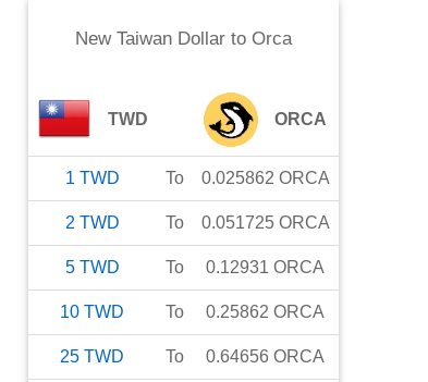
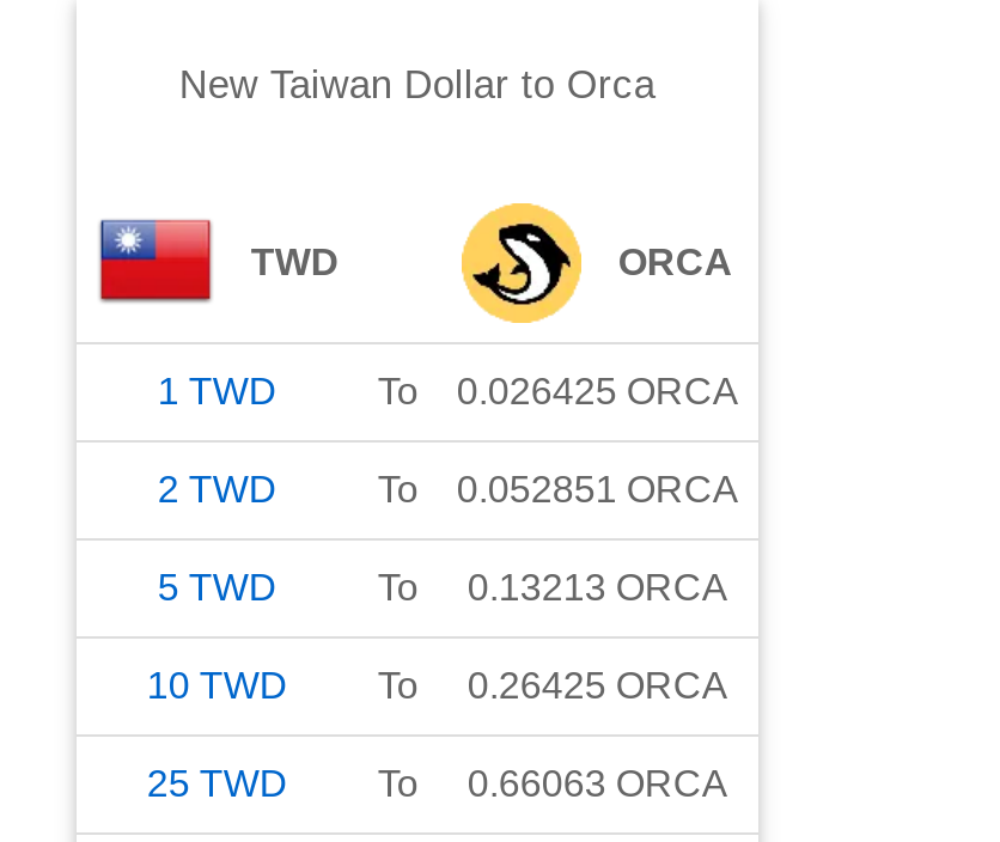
- To 0.025862 ORCA
+ To 0.026425 ORCA

- To 0.051725 ORCA
+ To 0.052851 ORCA

- To 0.12931 ORCA
+ To 0.13213 ORCA

- To 0.25862 ORCA
+ To 0.26425 ORCA

- To 0.64656 ORCA
+ To 0.66063 ORCA
